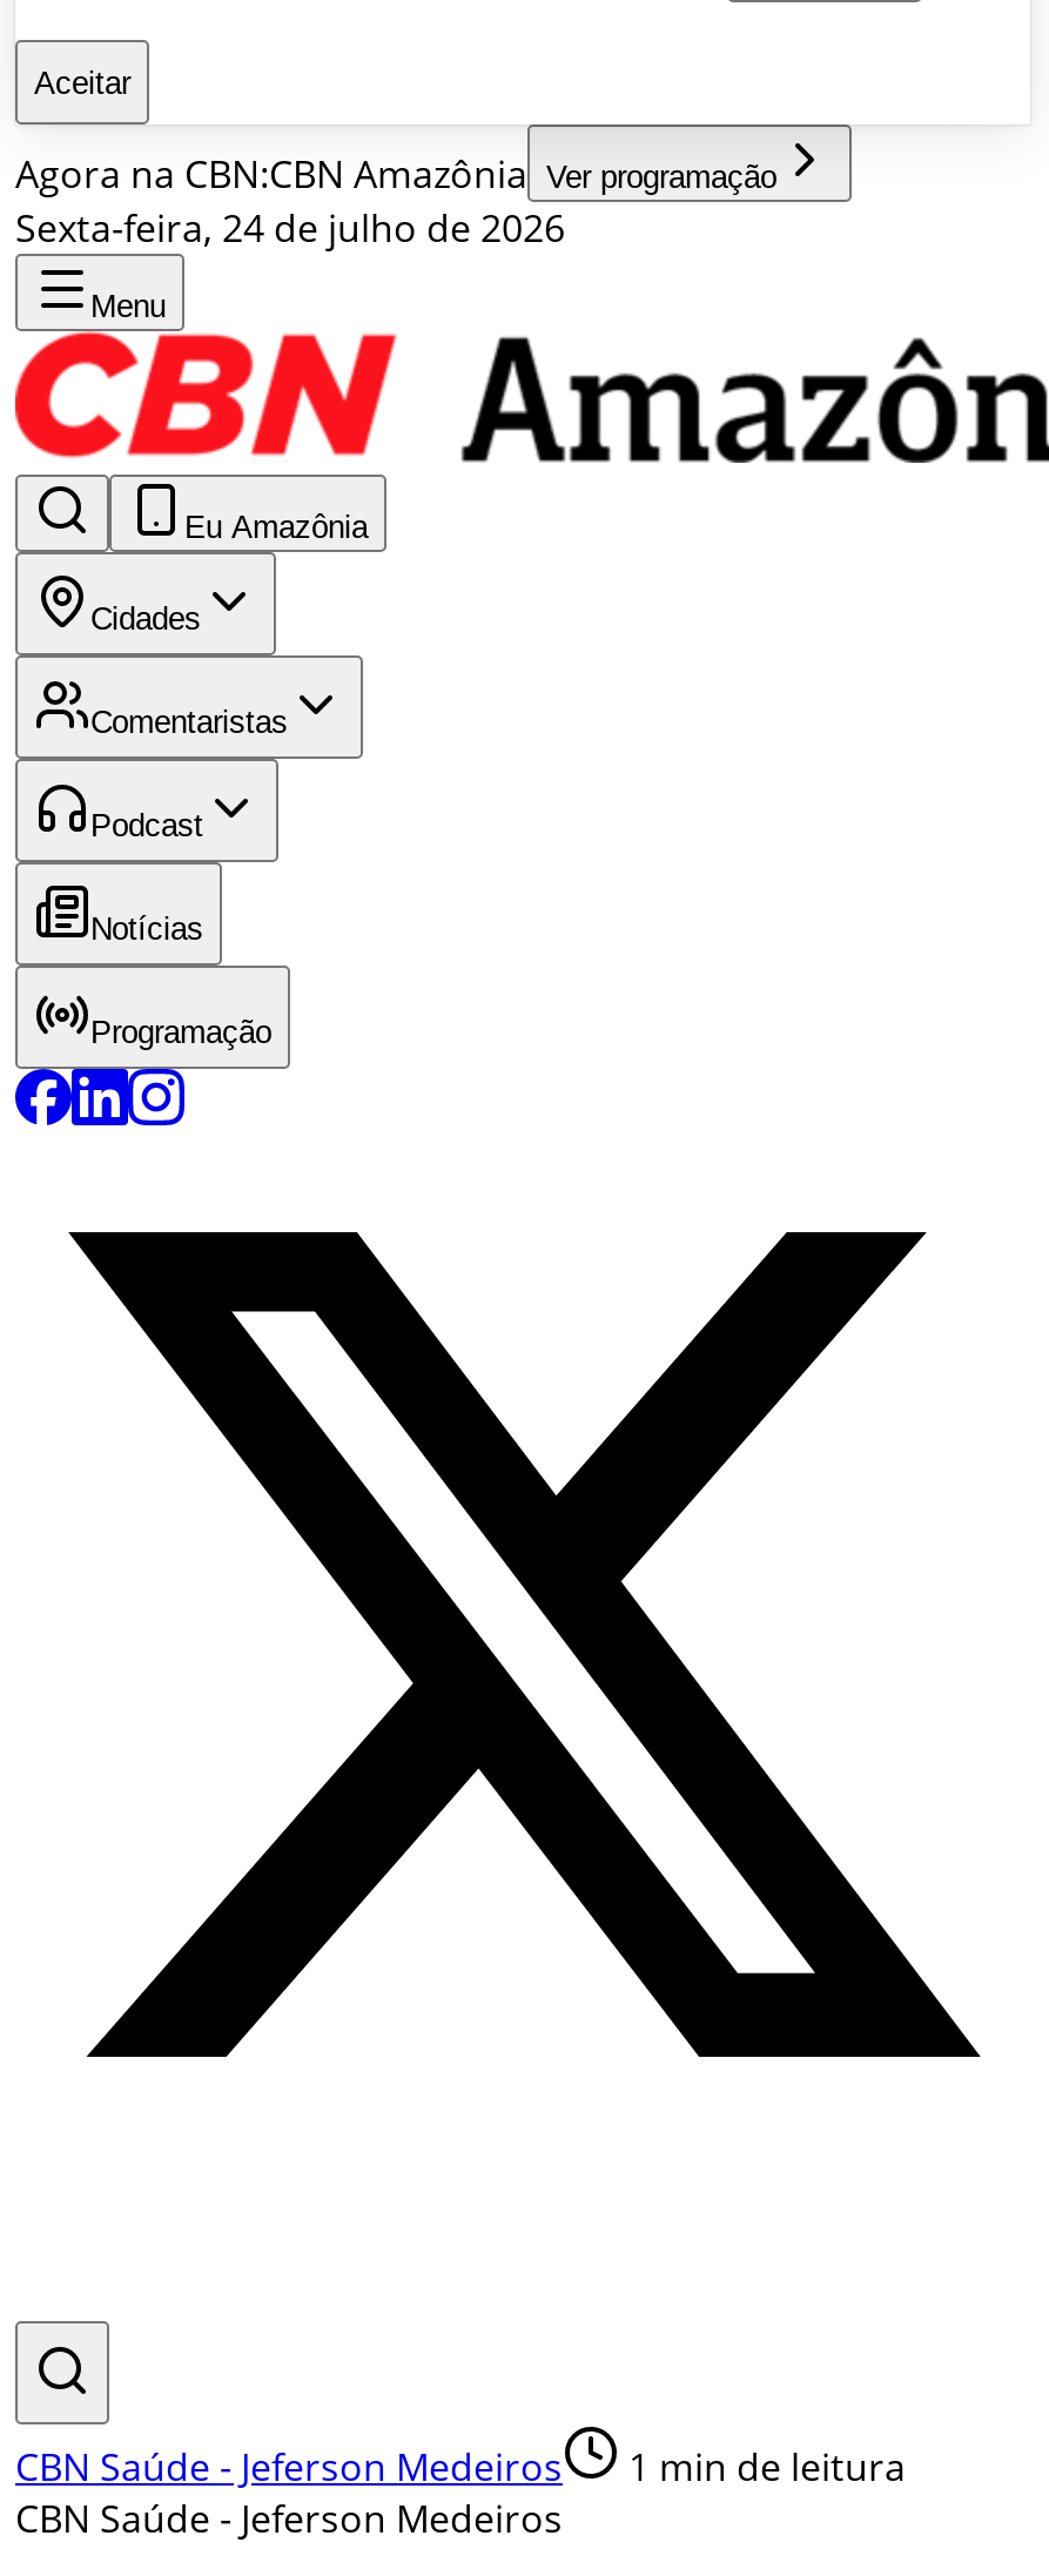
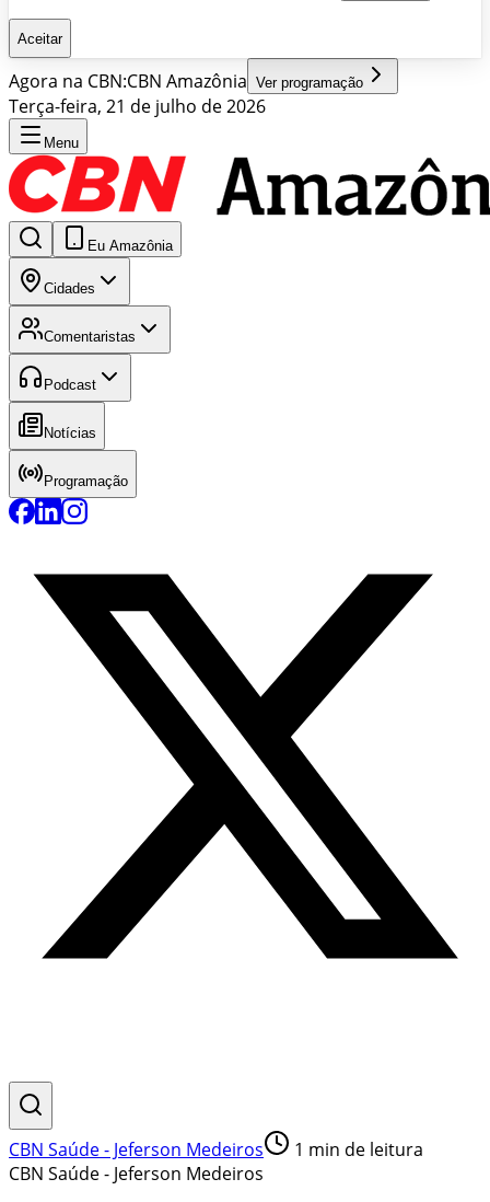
- Sexta-feira, 24 de julho de 2026
+ Terça-feira, 21 de julho de 2026
